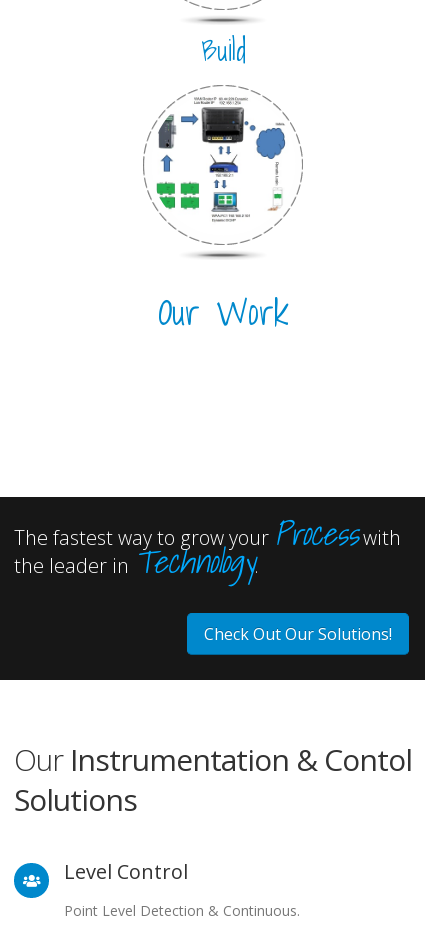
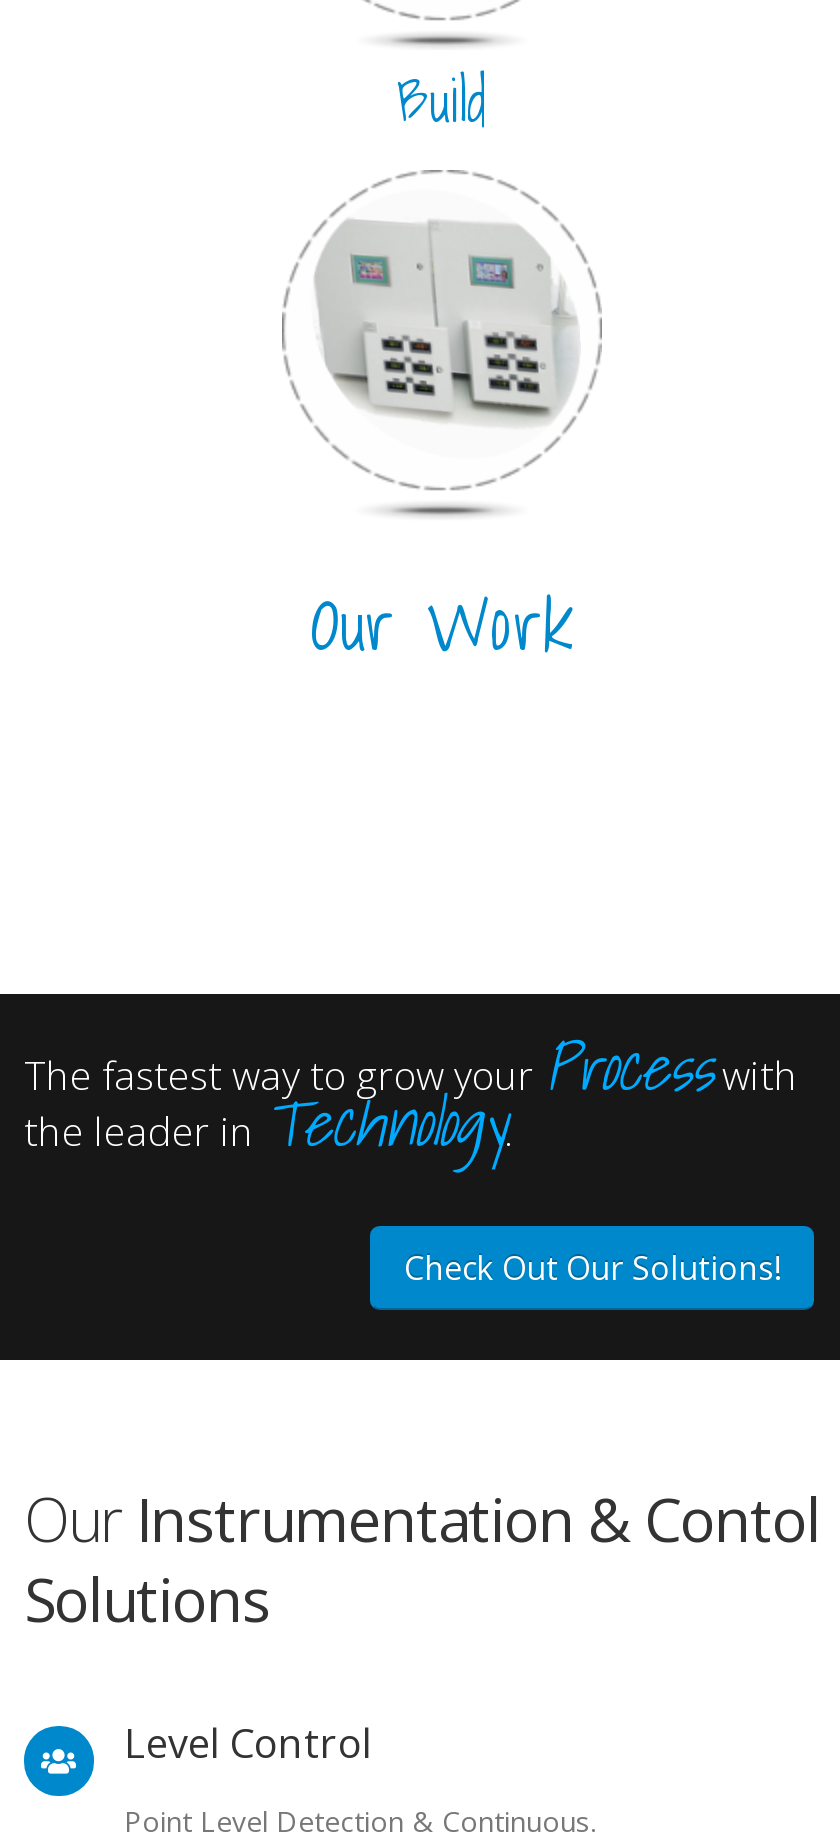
- [image]
+ [image]
